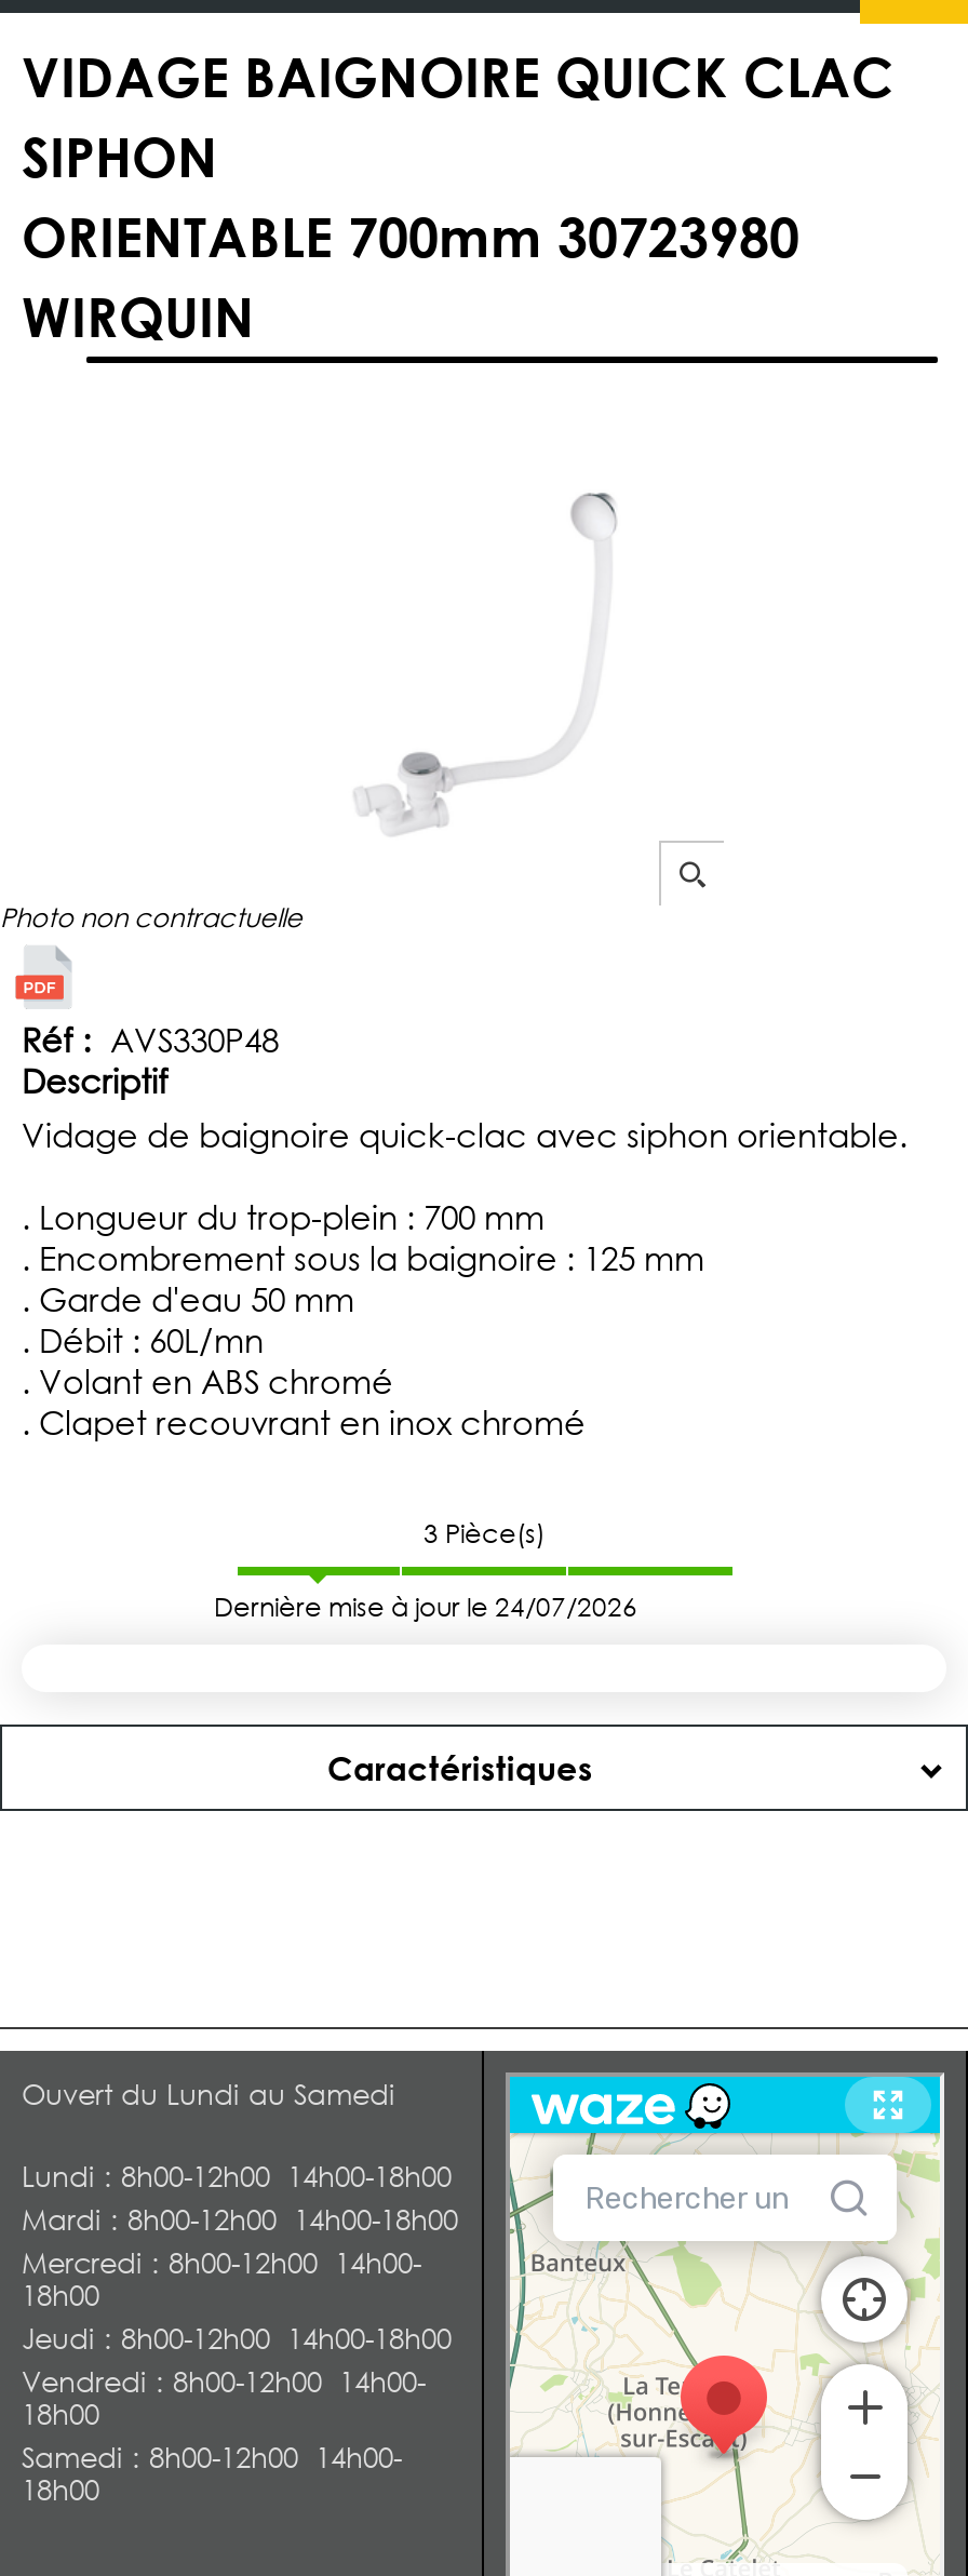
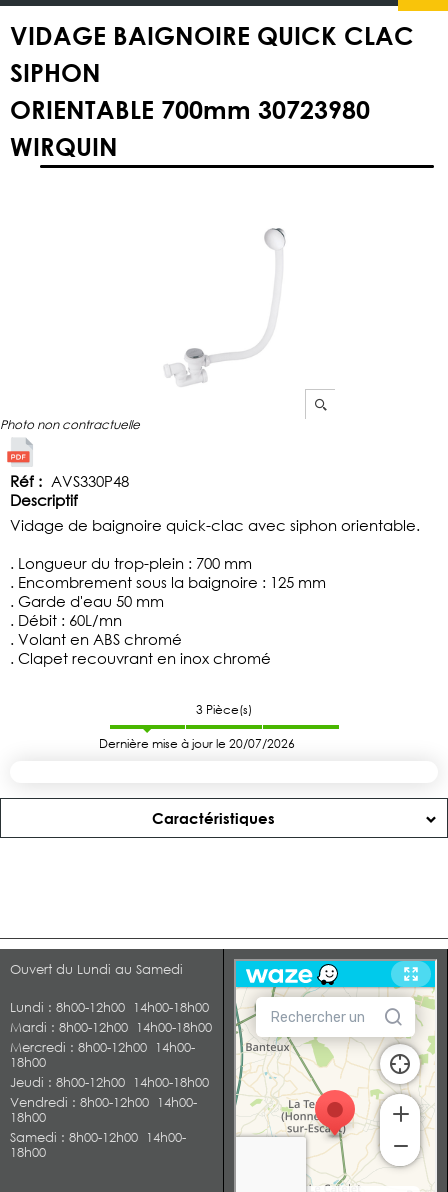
- Dernière mise à jour le 24/07/2026
+ Dernière mise à jour le 20/07/2026
